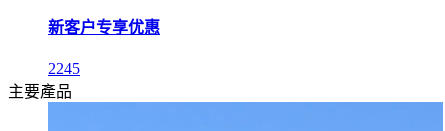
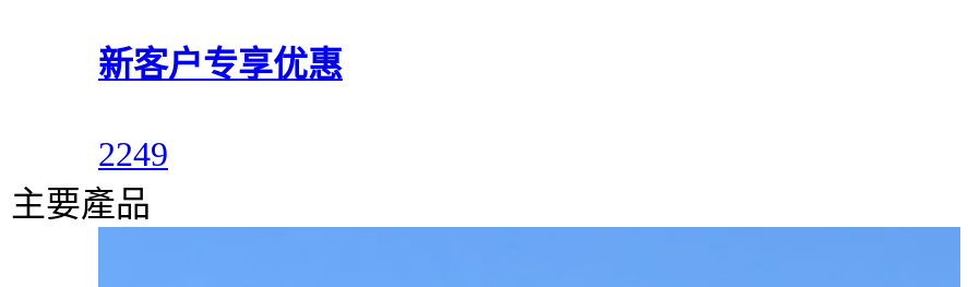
- 2245
+ 2249
